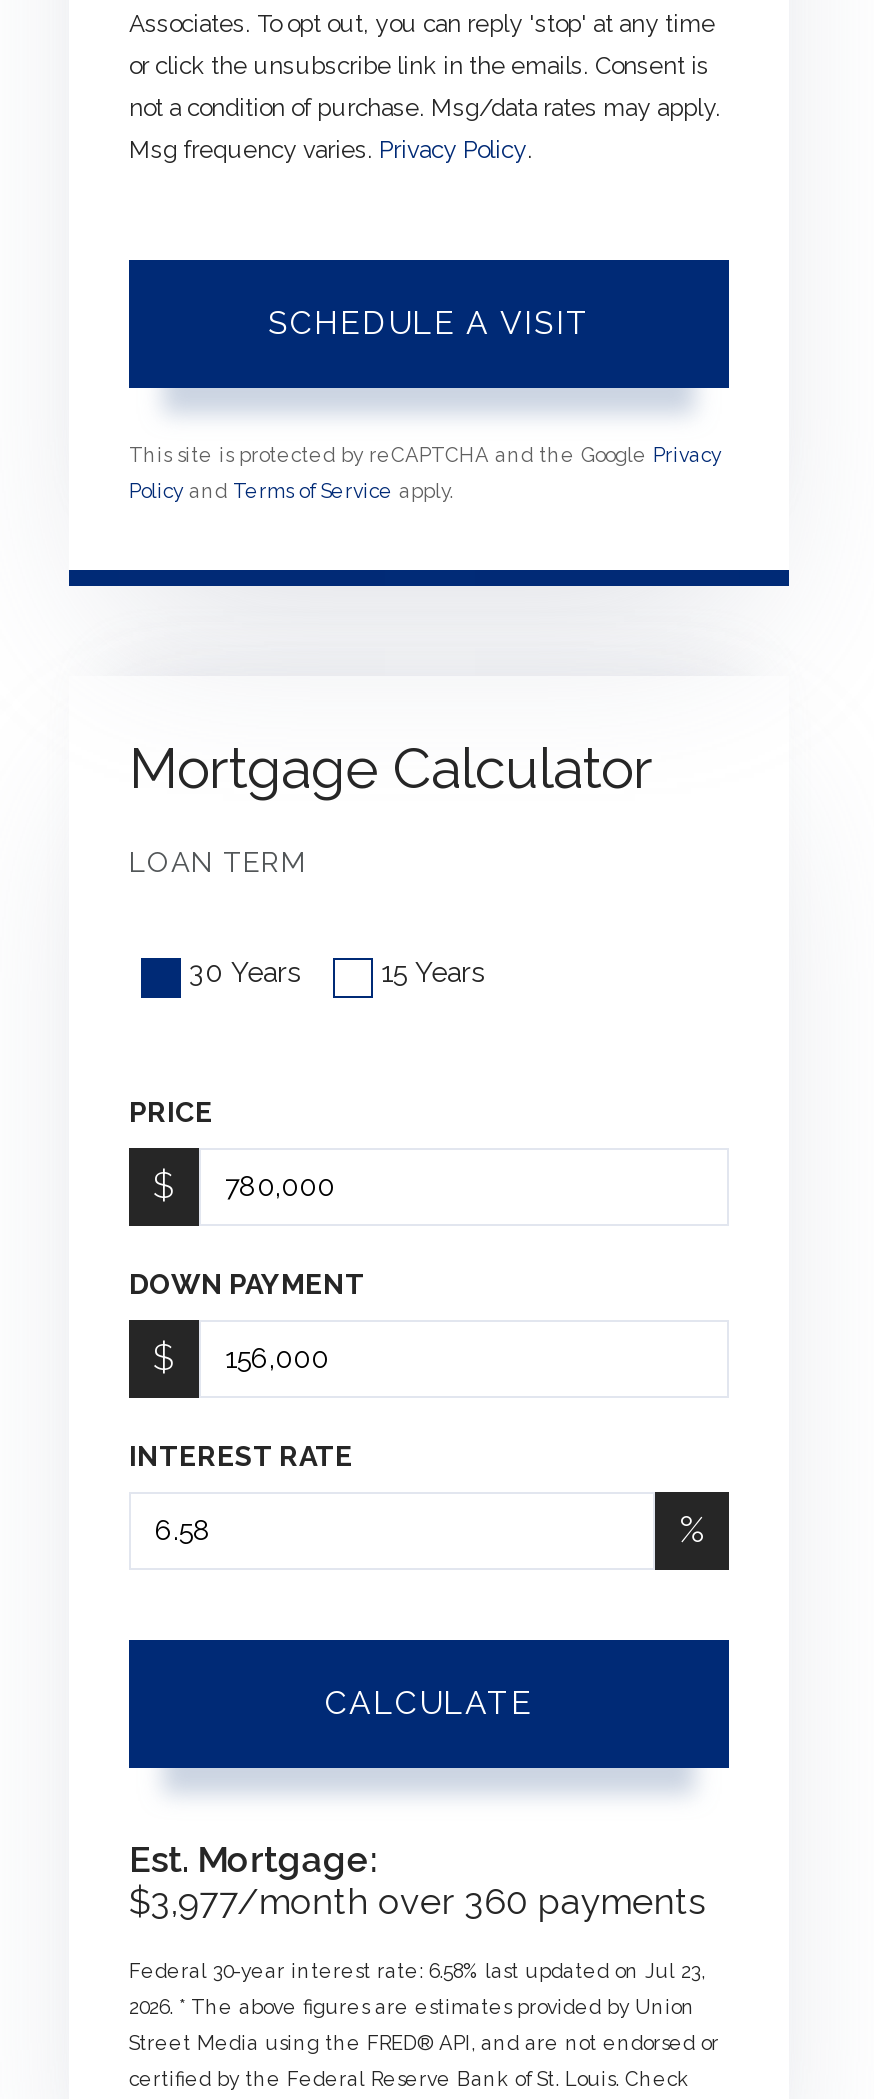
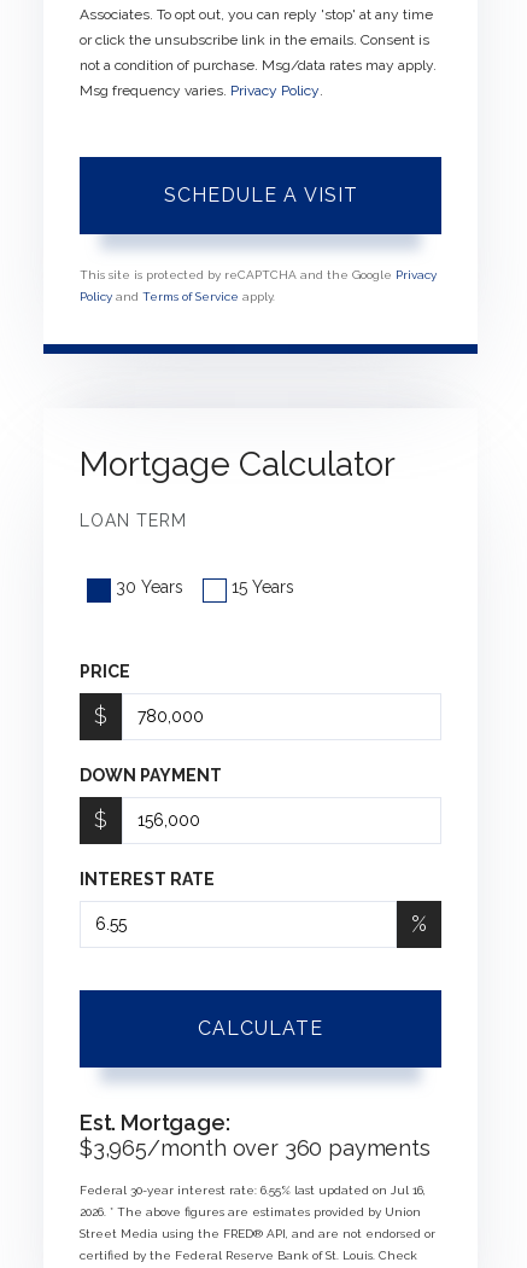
- $3,977/month over 360 payments
+ $3,965/month over 360 payments

- Federal 30-year interest rate: 6.58% last updated on Jul 23,
+ Federal 30-year interest rate: 6.55% last updated on Jul 16,
